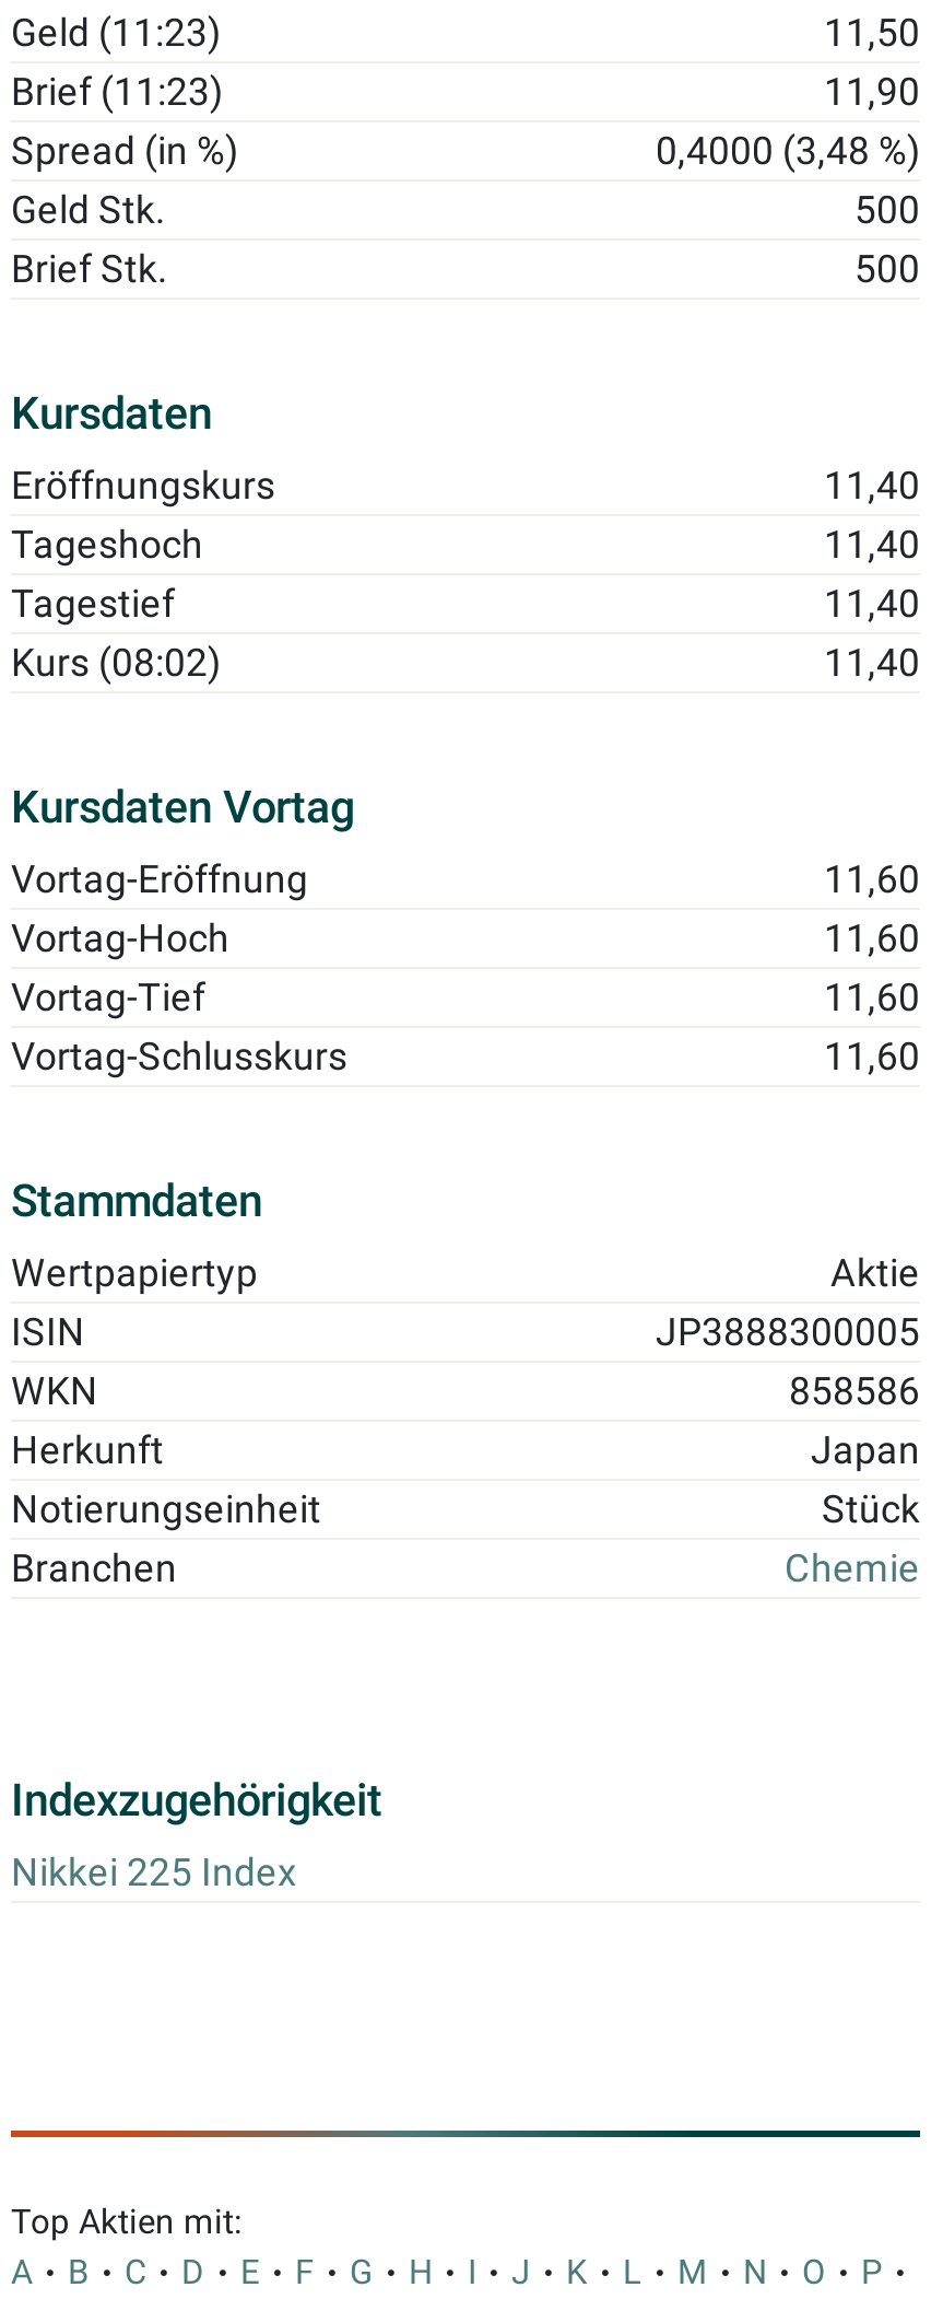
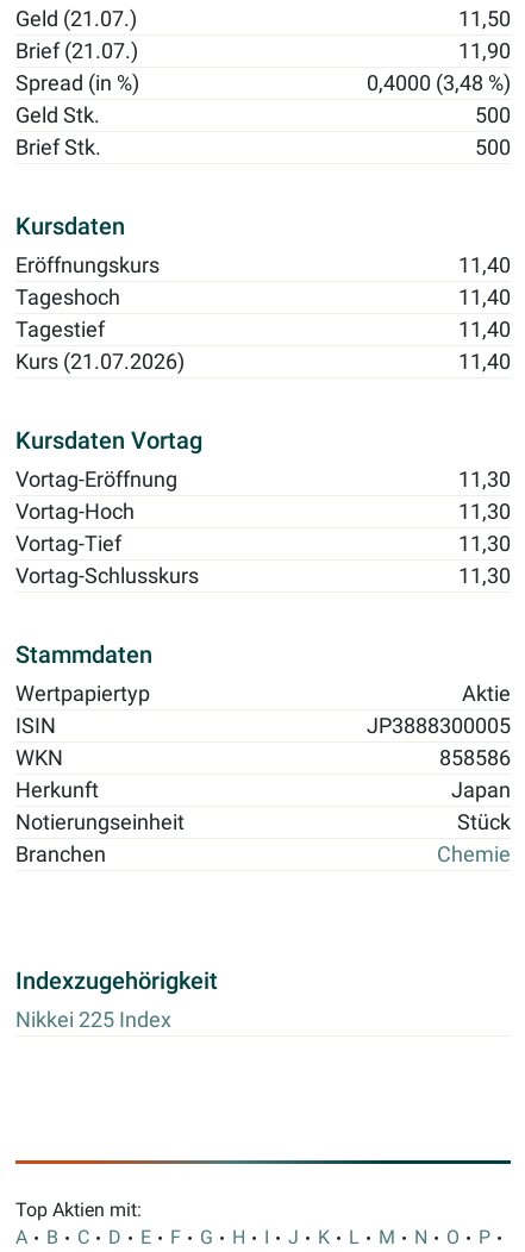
- Geld (11:23)
+ Geld (21.07.)

- Brief (11:23)
+ Brief (21.07.)

- Kurs (08:02)
+ Kurs (21.07.2026)

- 11,60
+ 11,30

- 11,60
+ 11,30

- 11,60
+ 11,30

- 11,60
+ 11,30
